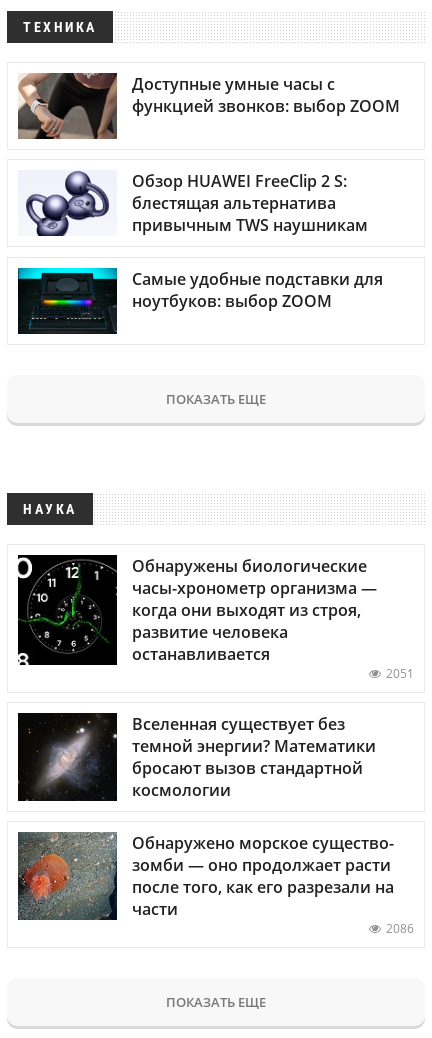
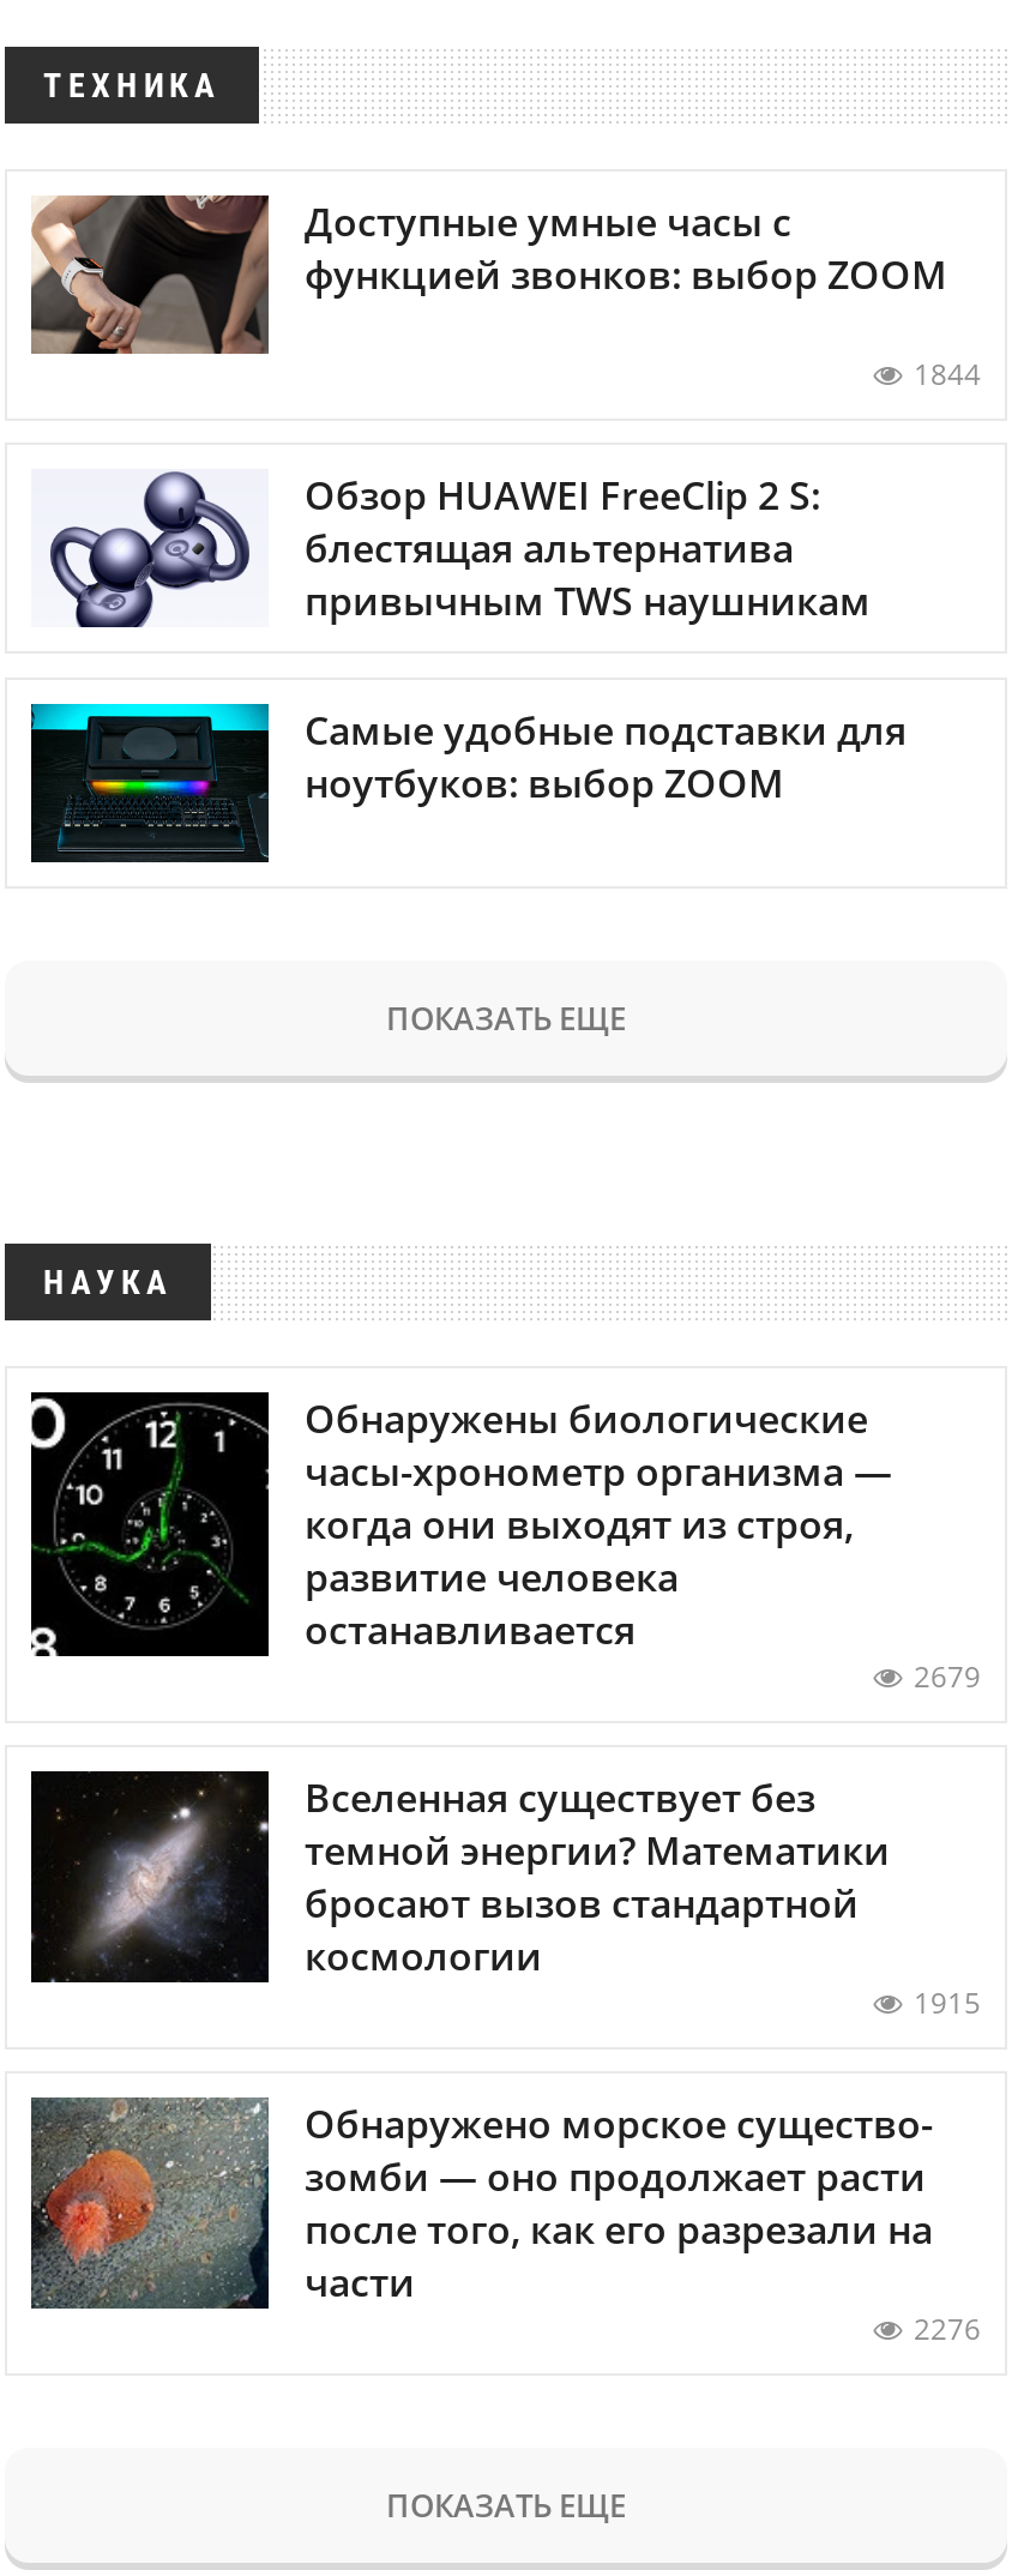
+ 1844

- 2051
+ 2679

+ 1915

- 2086
+ 2276
